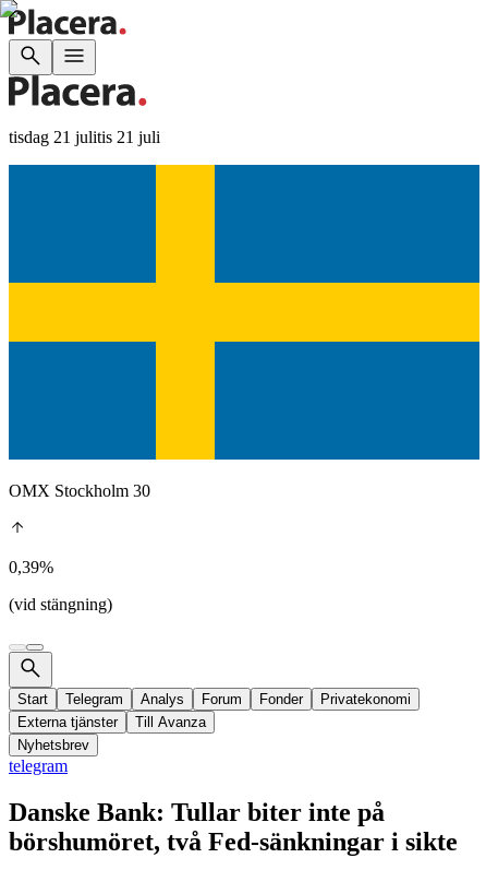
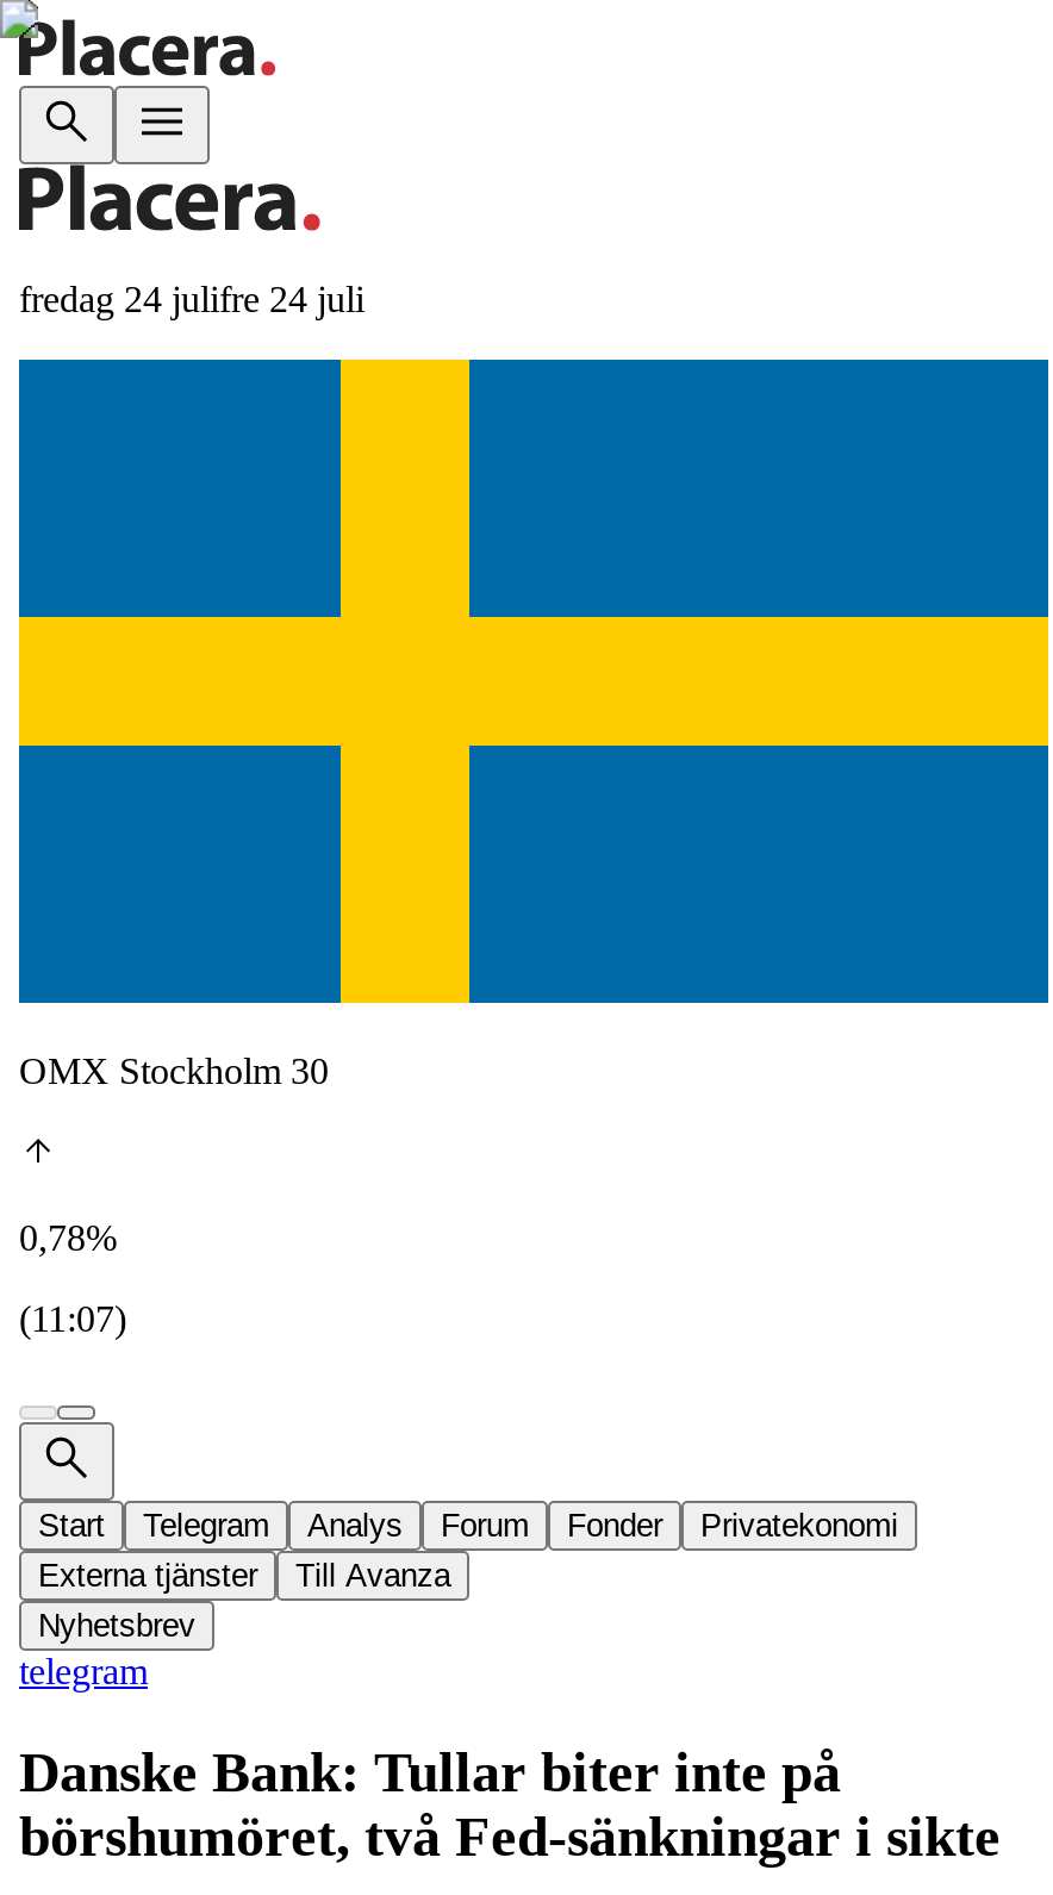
- tisdag 21 julitis 21 juli
+ fredag 24 julifre 24 juli

- 0,39%
+ 0,78%

- (vid stängning)
+ (11:07)
